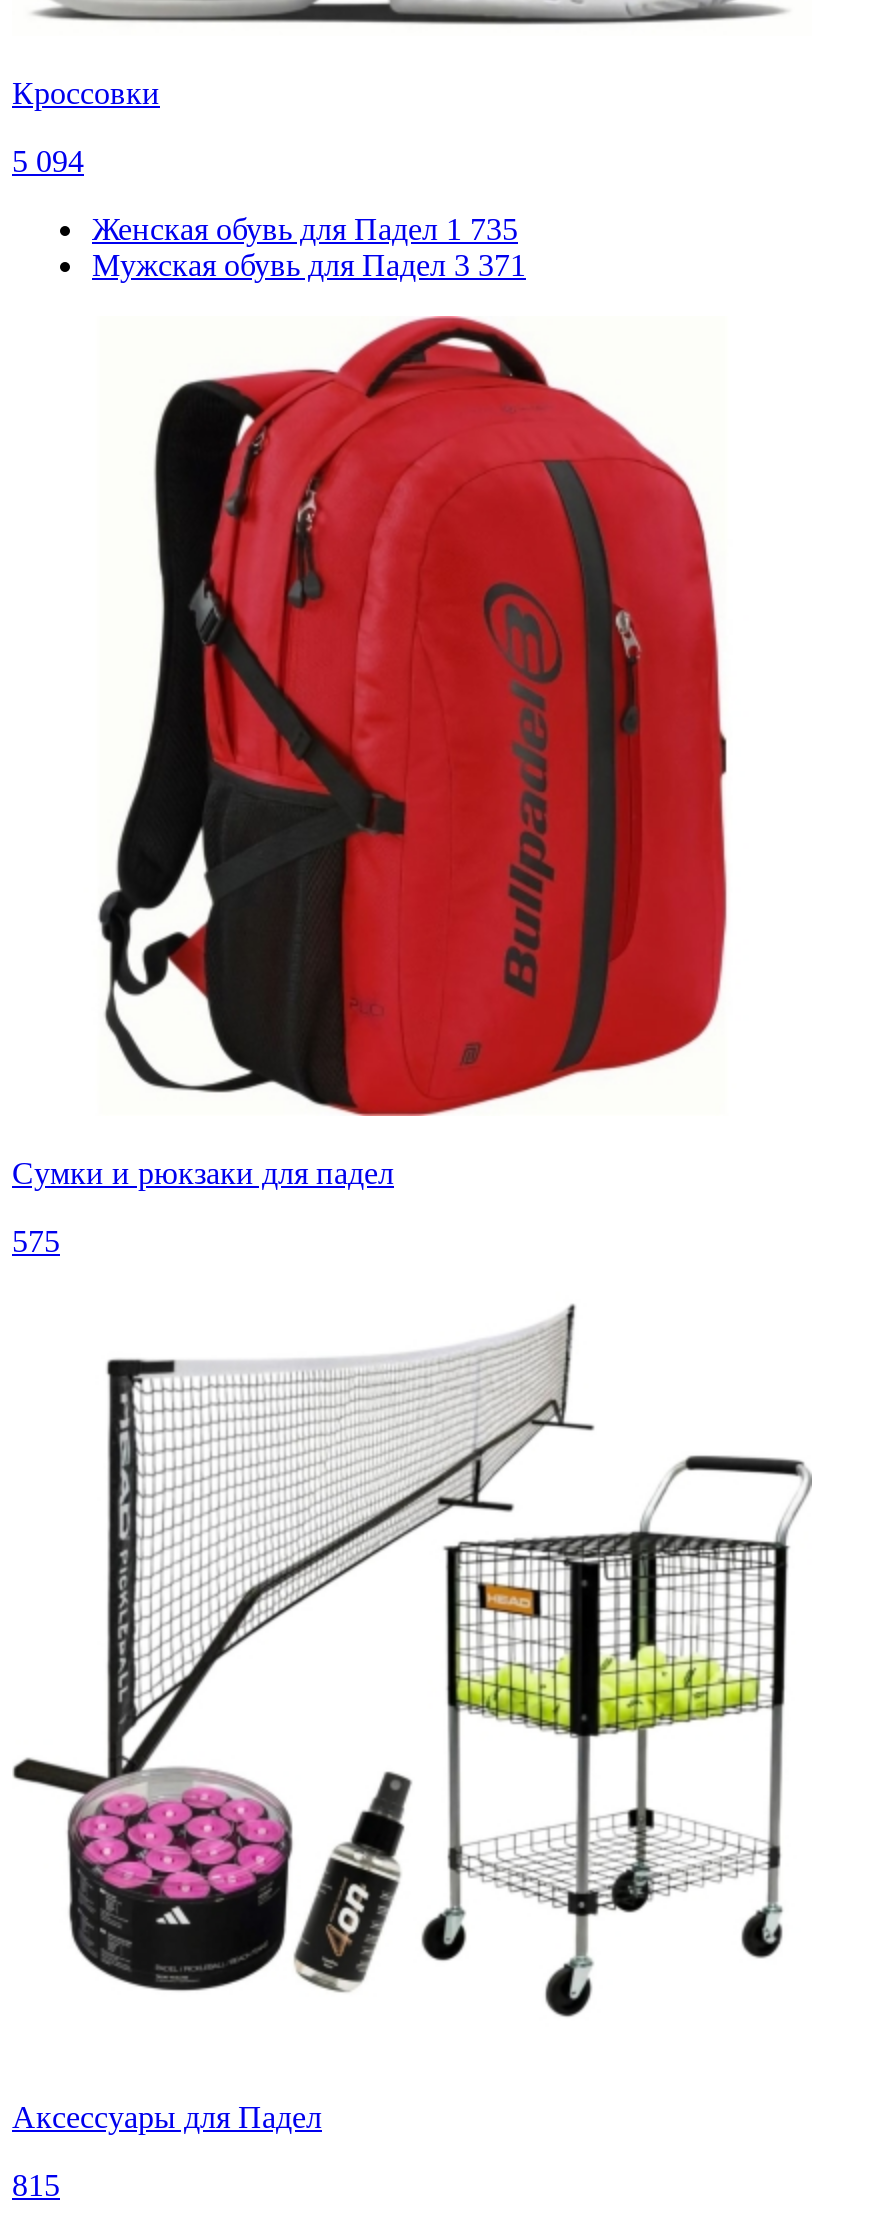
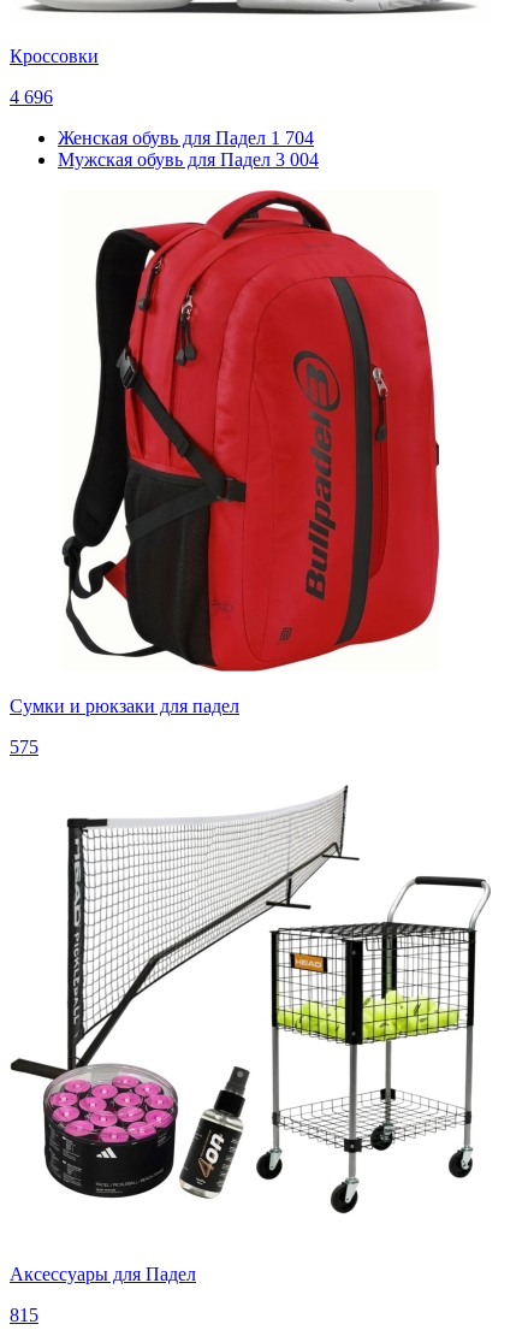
- 5 094
+ 4 696

- Женская обувь для Падел 1 735
+ Женская обувь для Падел 1 704

- Мужская обувь для Падел 3 371
+ Мужская обувь для Падел 3 004
